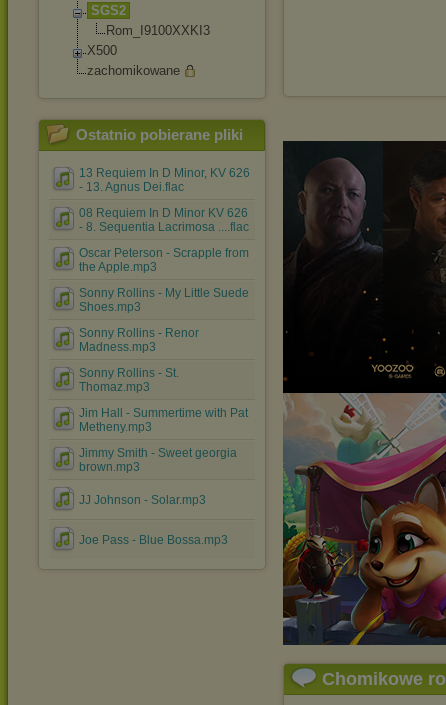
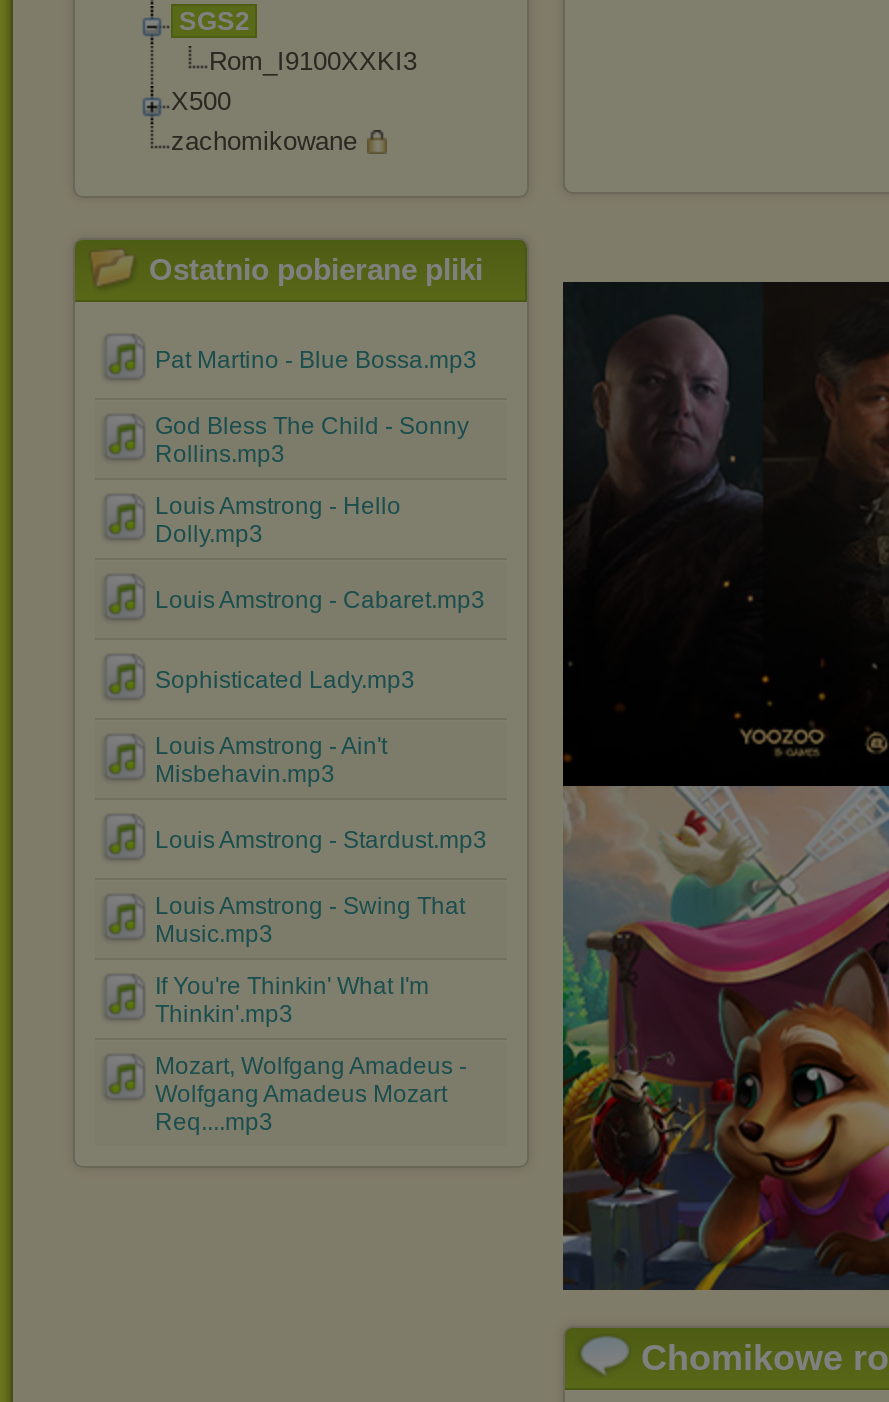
- 13 Requiem In D Minor, KV 626
- - 13. Agnus Dei.flac
+ Pat Martino - Blue Bossa.mp3

- 08 Requiem In D Minor KV 626
- - 8. Sequentia Lacrimosa ....flac
+ God Bless The Child - Sonny
+ Rollins.mp3

- Oscar Peterson - Scrapple from
- the Apple.mp3
+ Louis Amstrong - Hello
+ Dolly.mp3

- Sonny Rollins - My Little Suede
- Shoes.mp3
+ Louis Amstrong - Cabaret.mp3

- Sonny Rollins - Renor
- Madness.mp3
+ Sophisticated Lady.mp3

- Sonny Rollins - St.
- Thomaz.mp3
+ Louis Amstrong - Ain't
+ Misbehavin.mp3

- Jim Hall - Summertime with Pat
- Metheny.mp3
+ Louis Amstrong - Stardust.mp3

- Jimmy Smith - Sweet georgia
- brown.mp3
+ Louis Amstrong - Swing That
+ Music.mp3

- JJ Johnson - Solar.mp3
+ If You're Thinkin' What I'm
+ Thinkin'.mp3

- Joe Pass - Blue Bossa.mp3
+ Mozart, Wolfgang Amadeus -
+ Wolfgang Amadeus Mozart
+ Req....mp3
